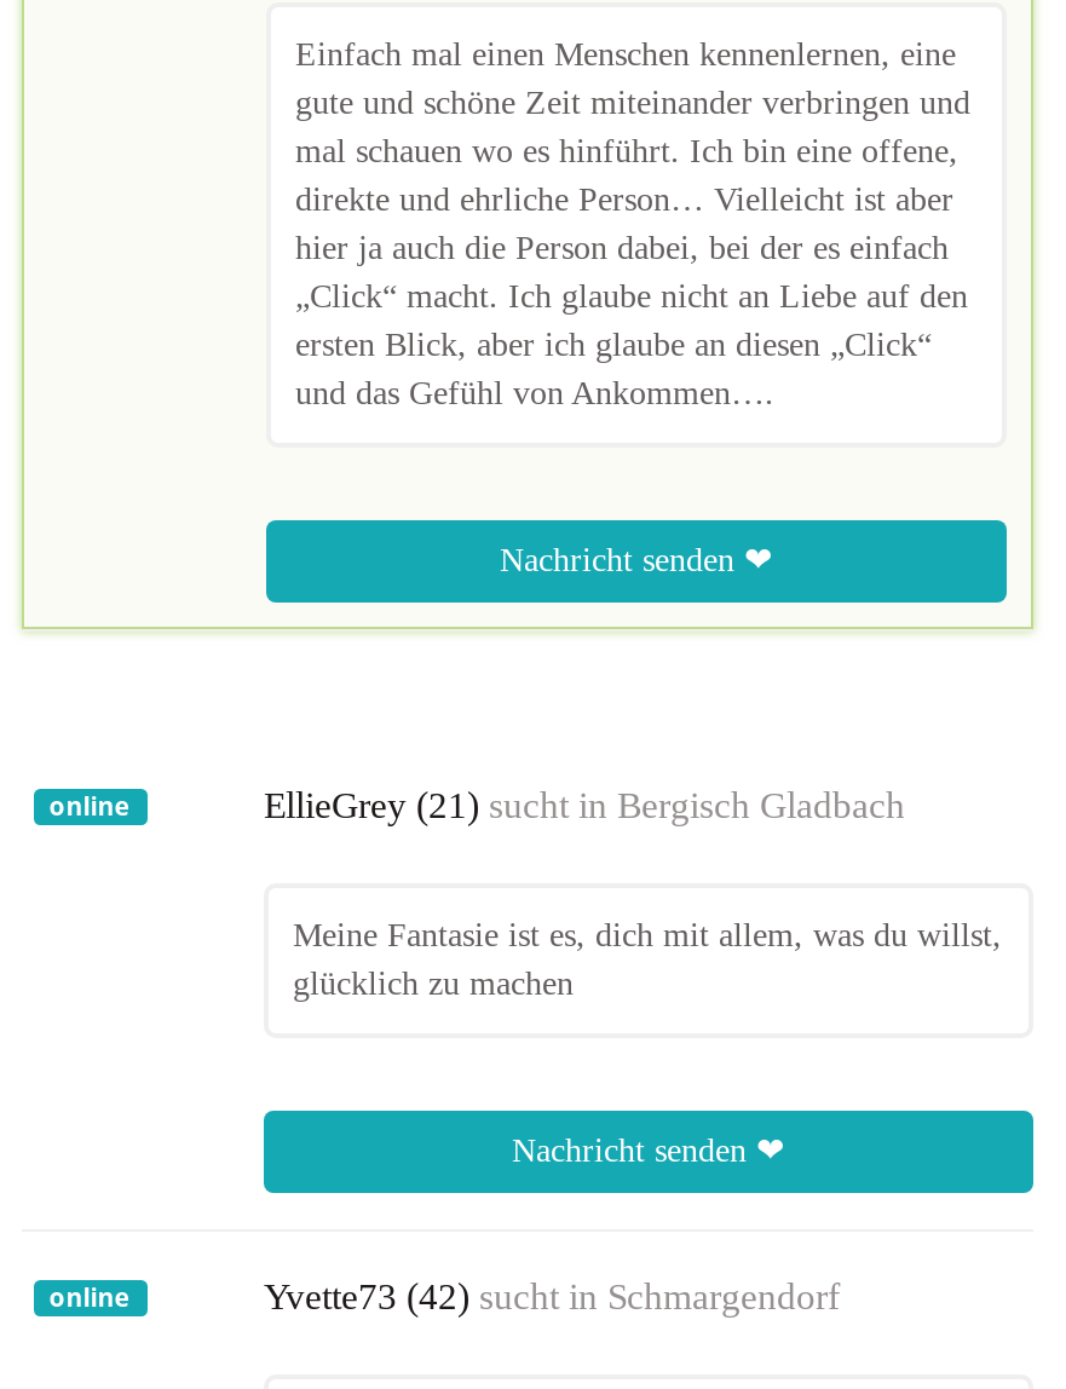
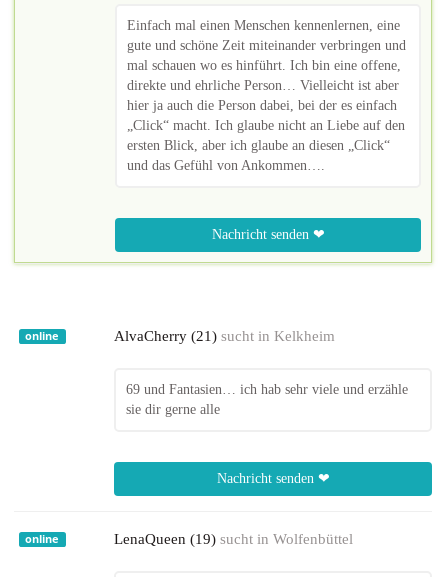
- EllieGrey (21) sucht in Bergisch Gladbach
+ AlvaCherry (21) sucht in Kelkheim

- Meine Fantasie ist es, dich mit allem, was du willst,
- glücklich zu machen
+ 69 und Fantasien… ich hab sehr viele und erzähle
+ sie dir gerne alle

- Yvette73 (42) sucht in Schmargendorf
+ LenaQueen (19) sucht in Wolfenbüttel
